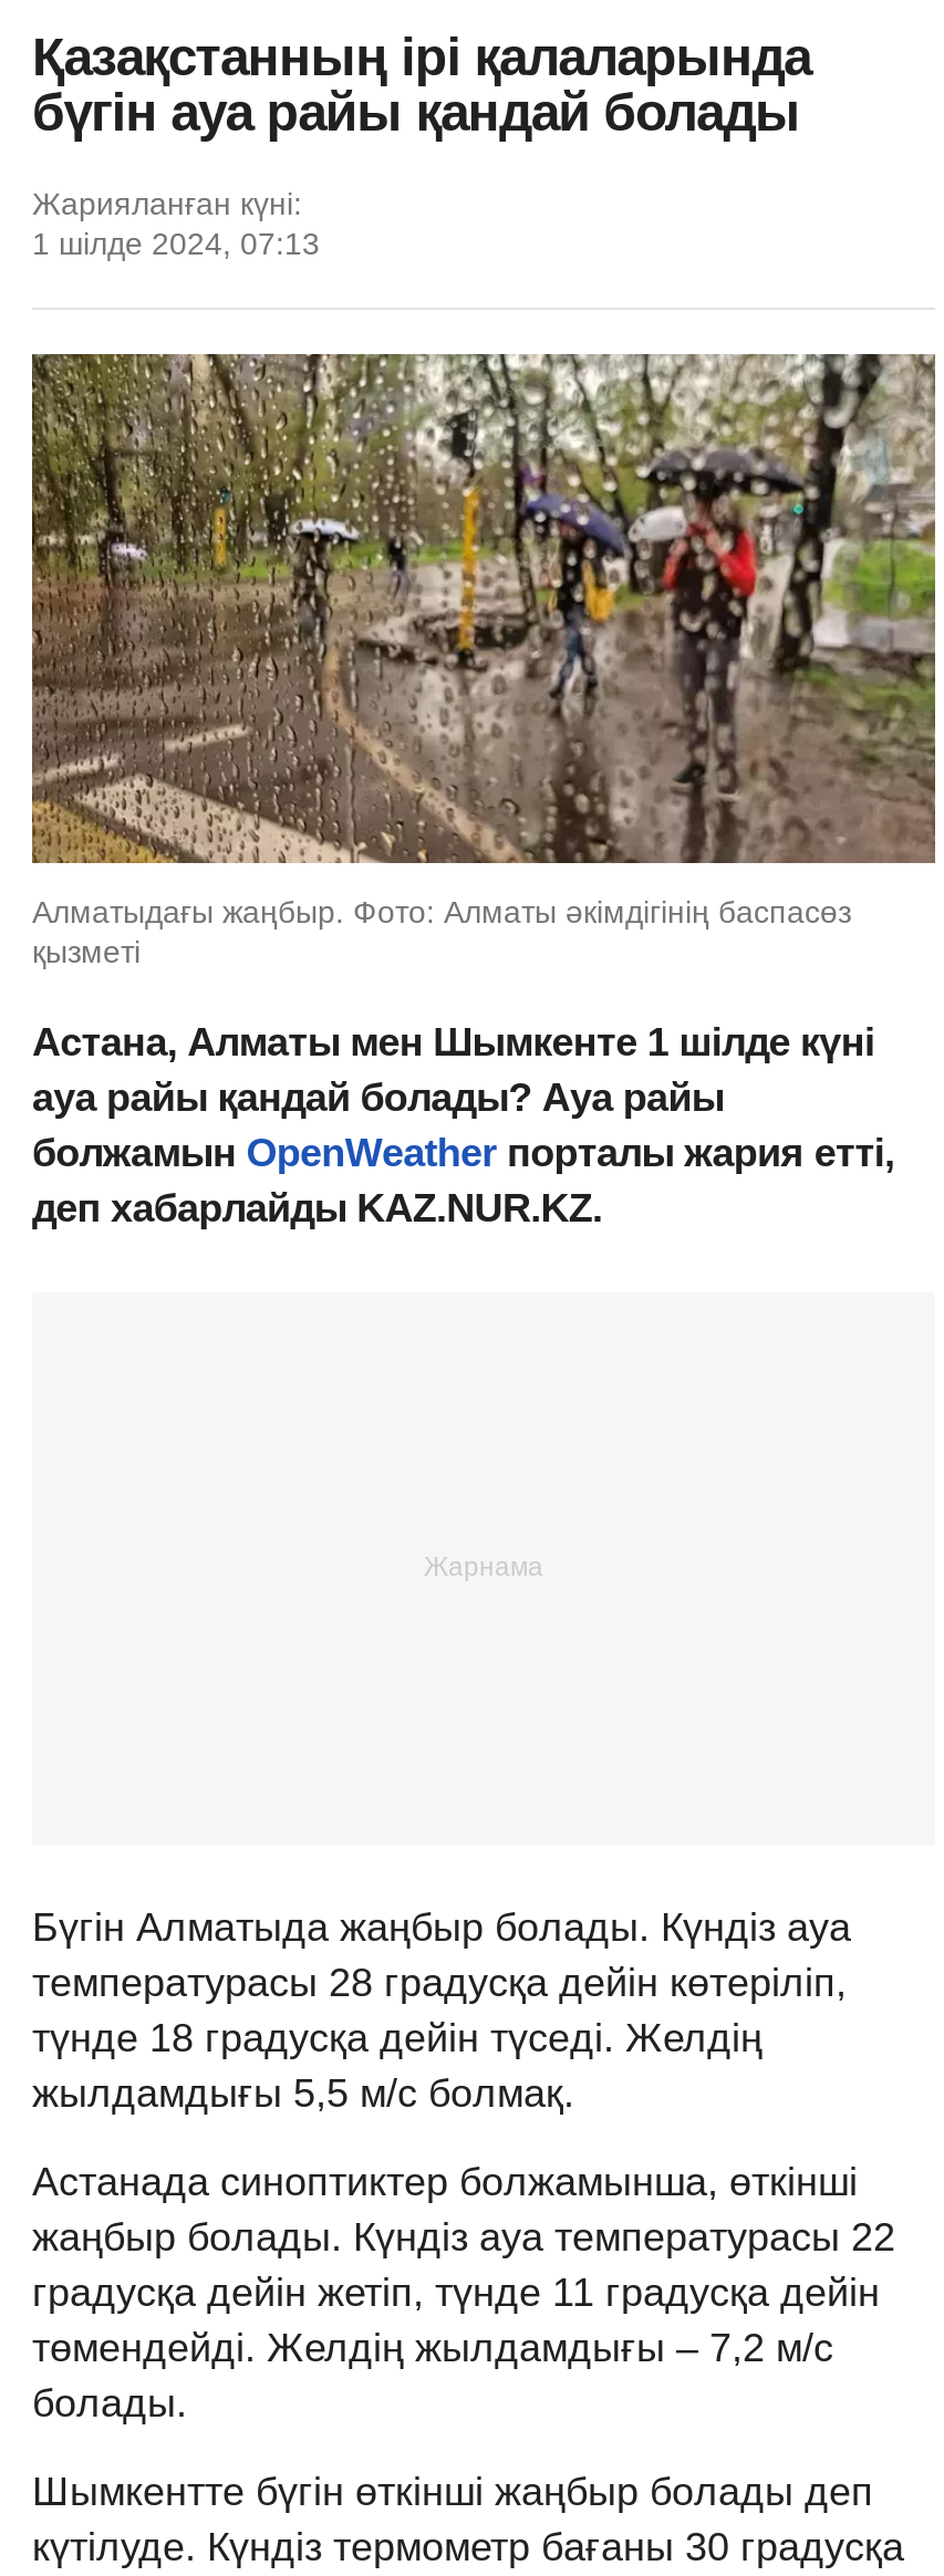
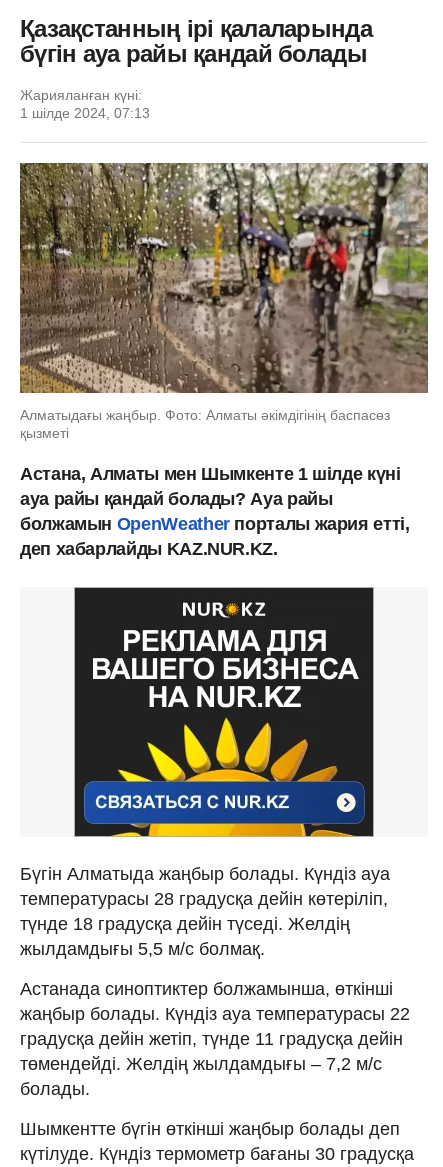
+ [image]
